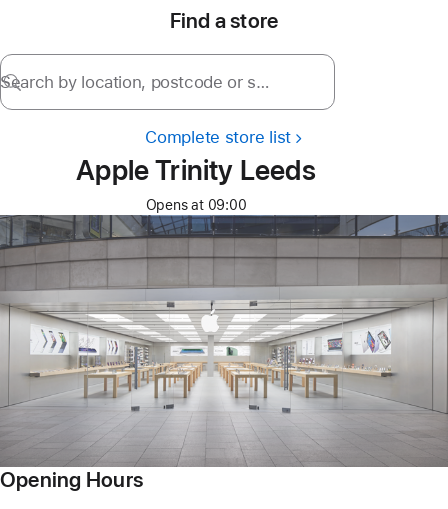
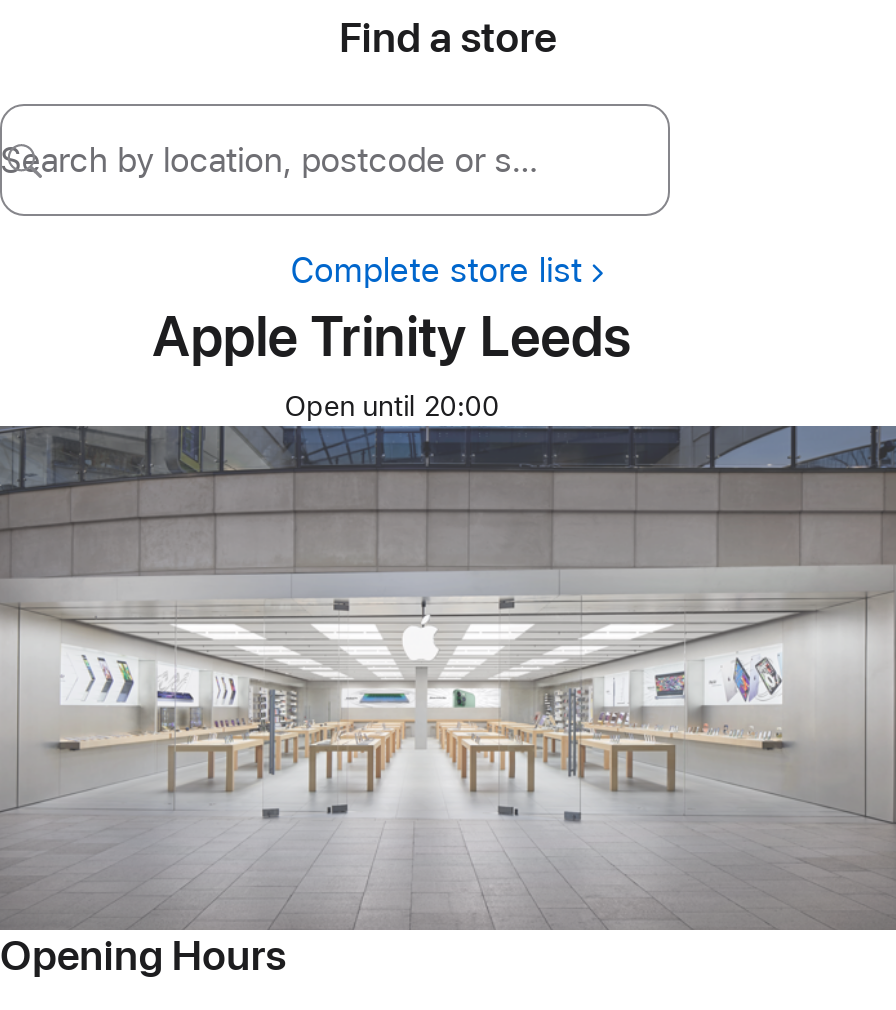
- Opens at 09:00
+ Open until 20:00
